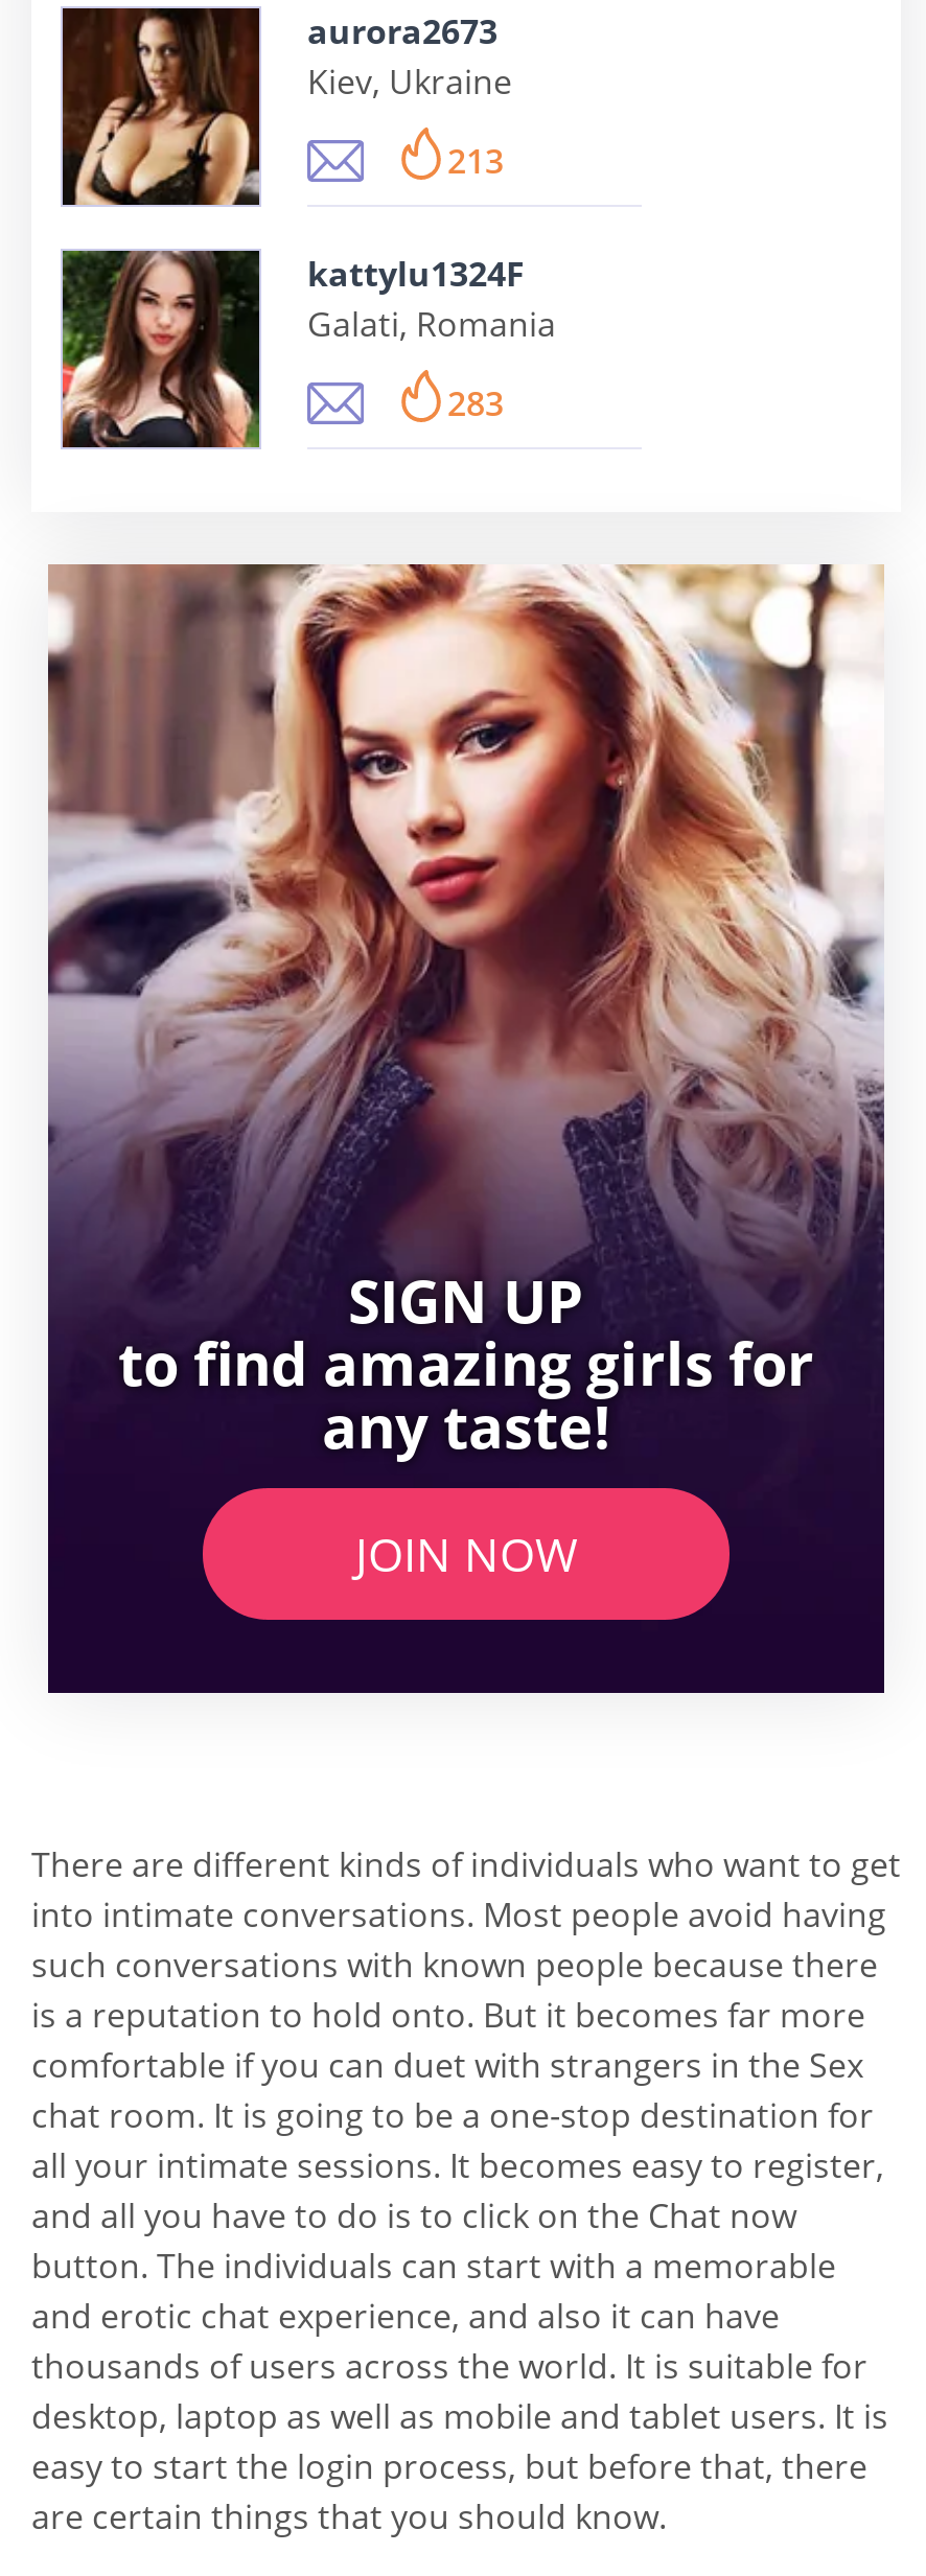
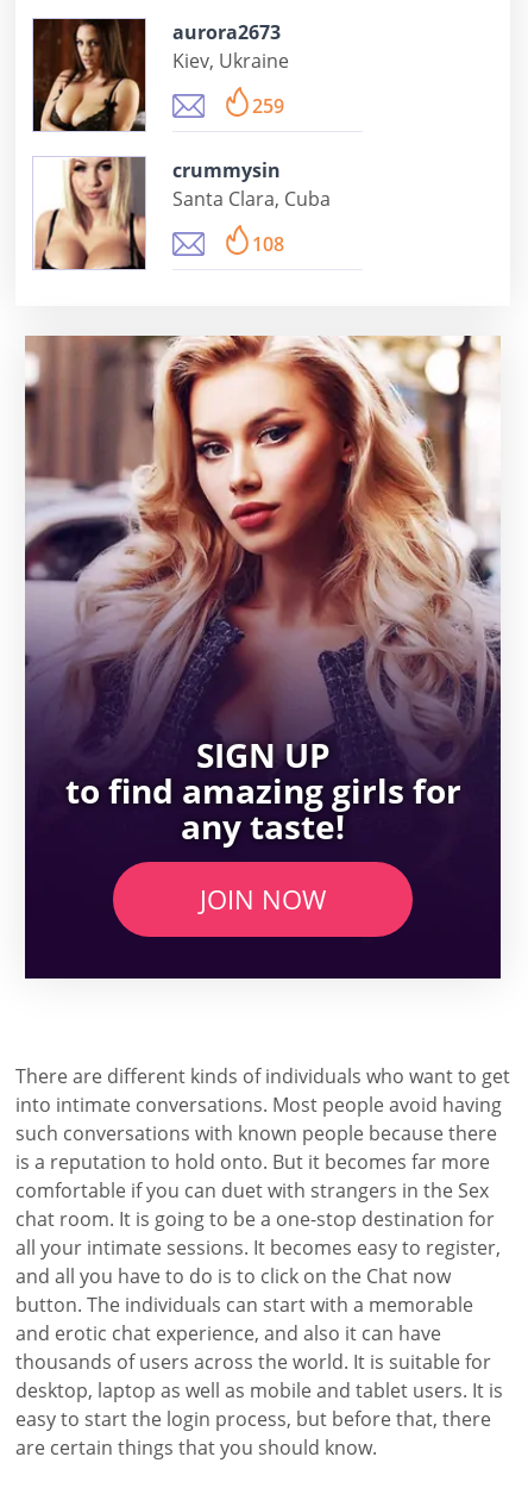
- 213
+ 259

- [image]
- kattylu1324F
- Galati, Romania
+ [image]
+ crummysin
+ Santa Clara, Cuba

- 283
+ 108
